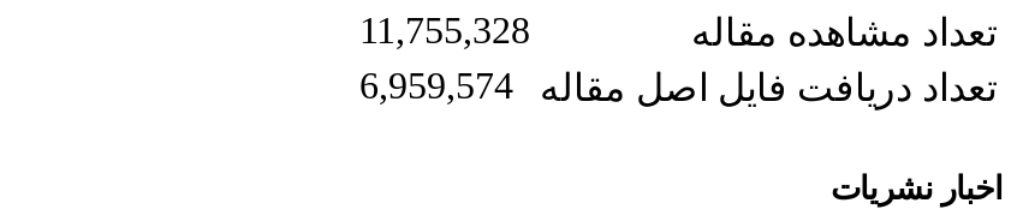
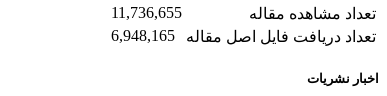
- 11,755,328
+ 11,736,655

- تعداد دریافت فایل اصل مقاله 6,959,574
+ تعداد دریافت فایل اصل مقاله 6,948,165
